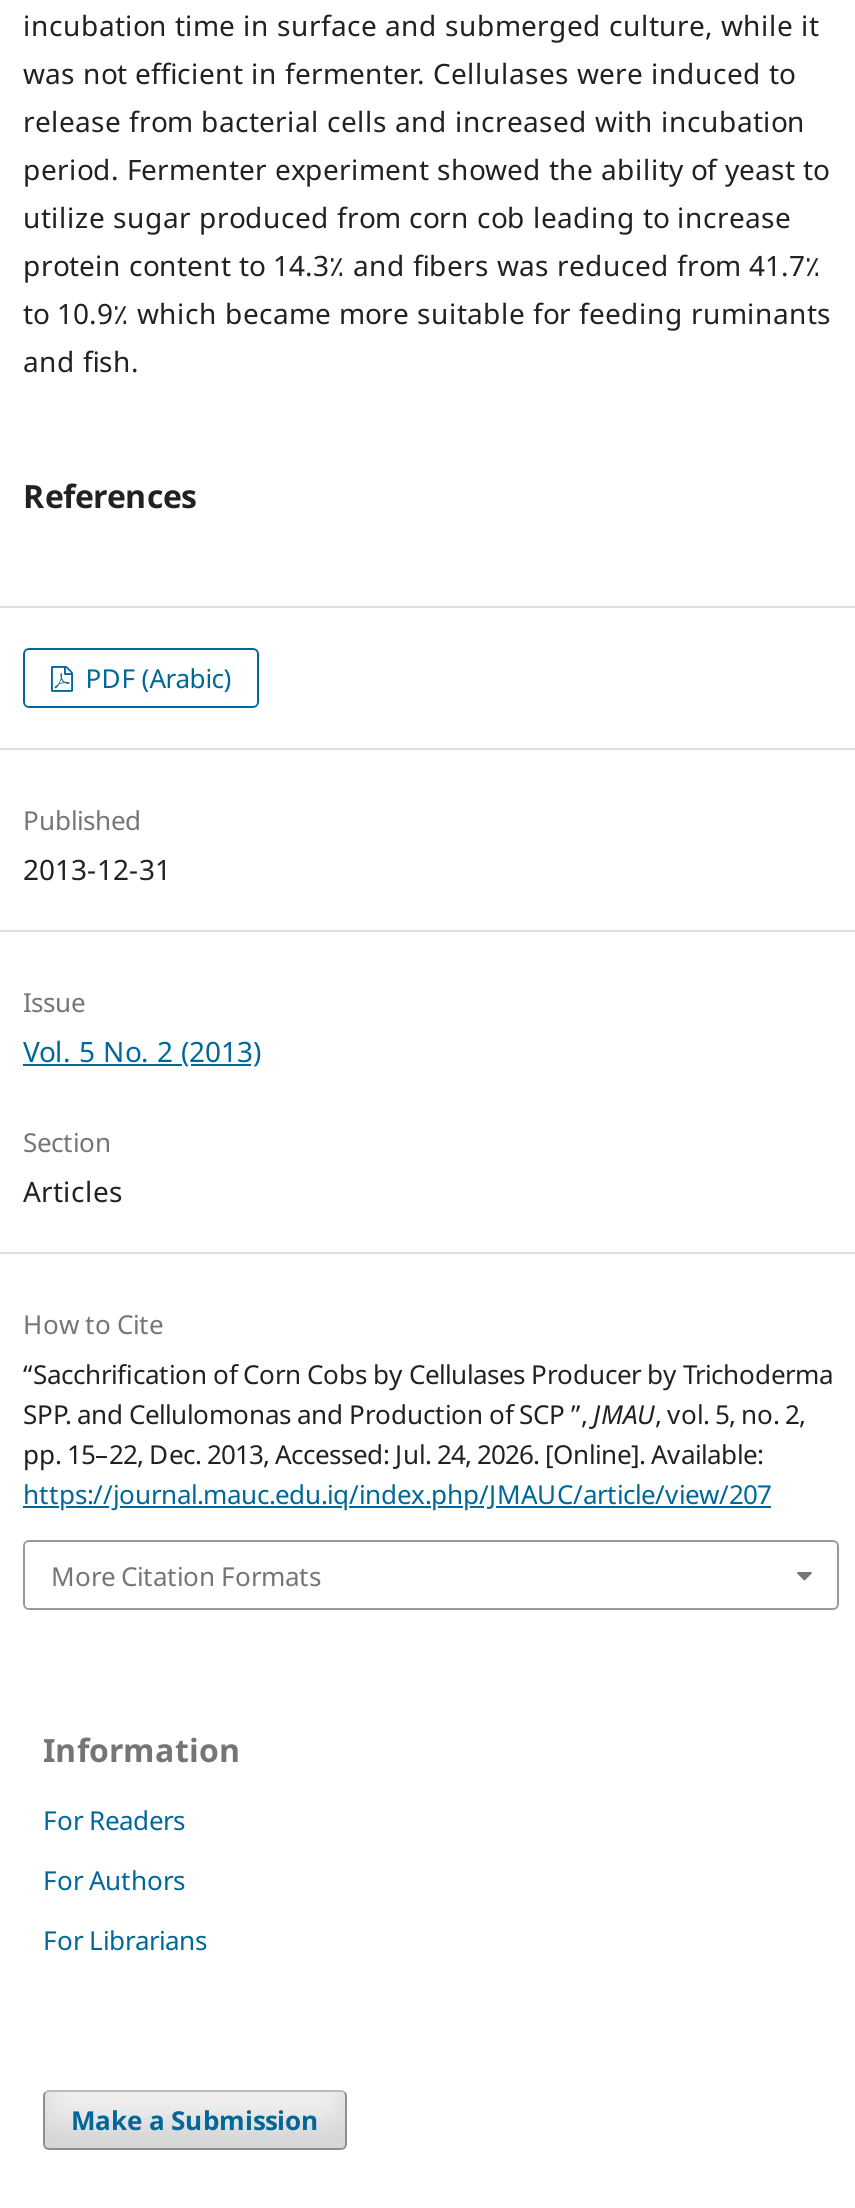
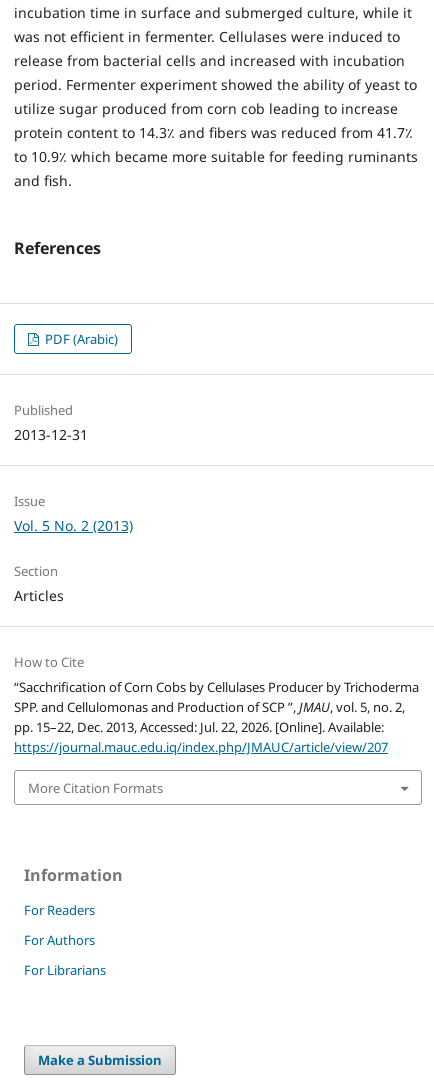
- pp. 15–22, Dec. 2013, Accessed: Jul. 24, 2026. [Online]. Available:
+ pp. 15–22, Dec. 2013, Accessed: Jul. 22, 2026. [Online]. Available:
